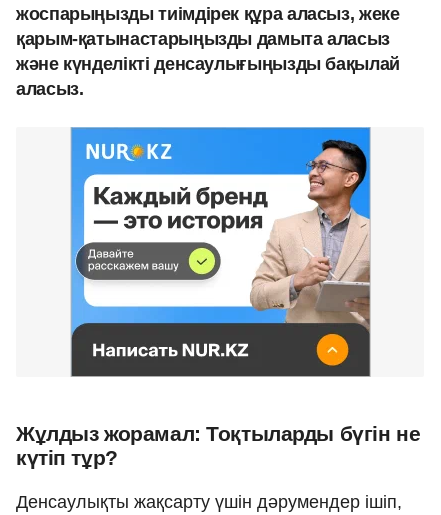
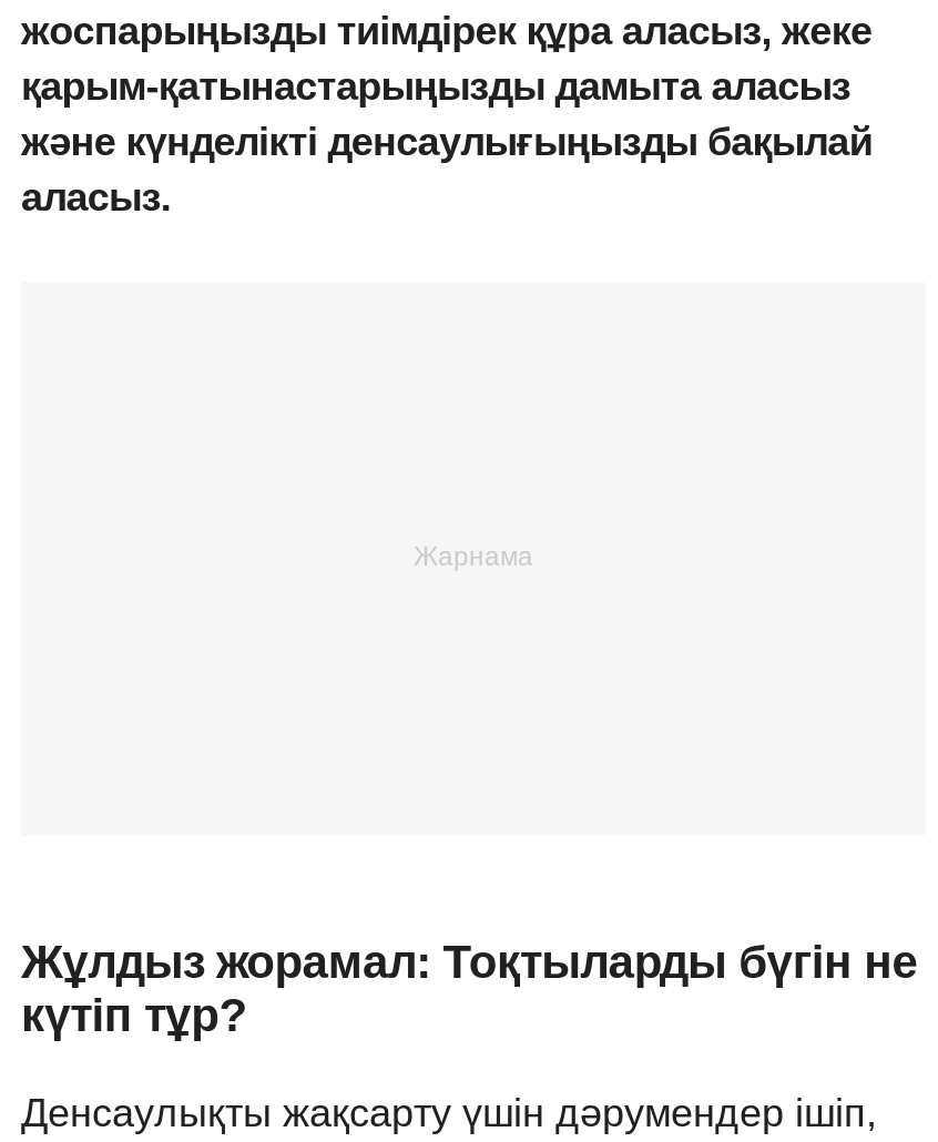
- [image]
